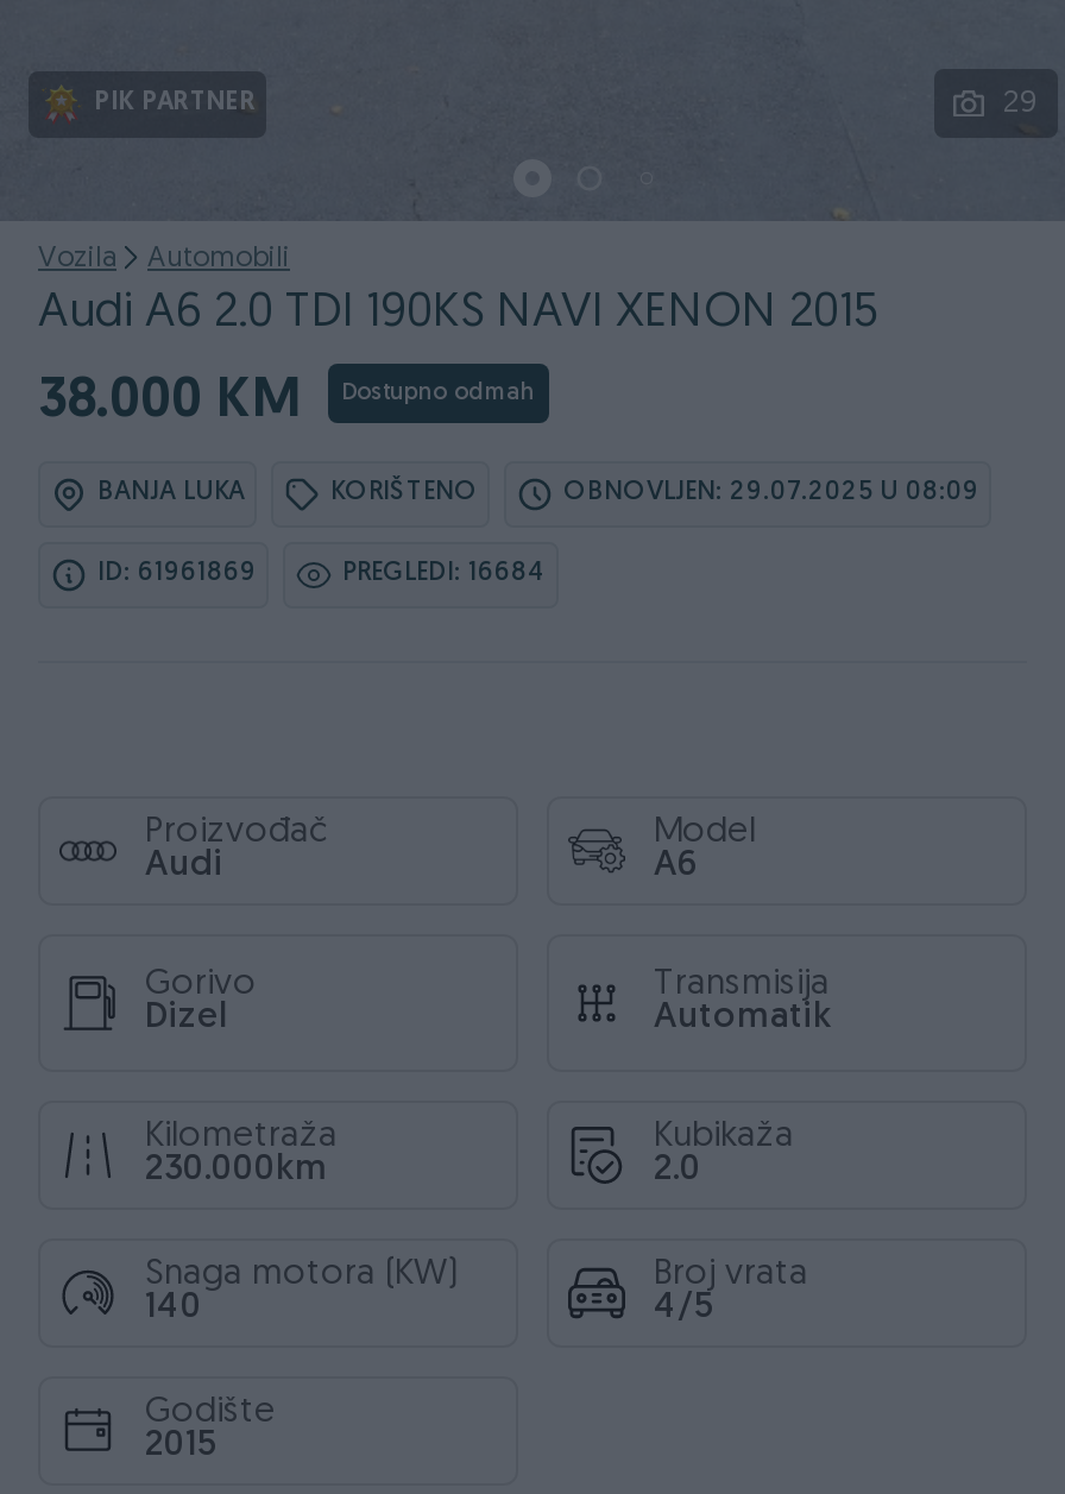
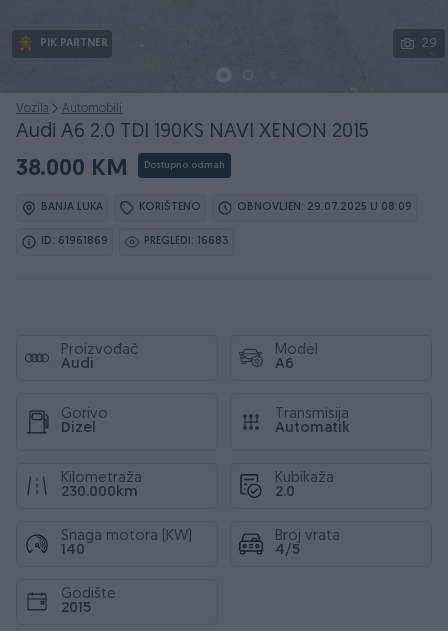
- PREGLEDI: 16684
+ PREGLEDI: 16683
